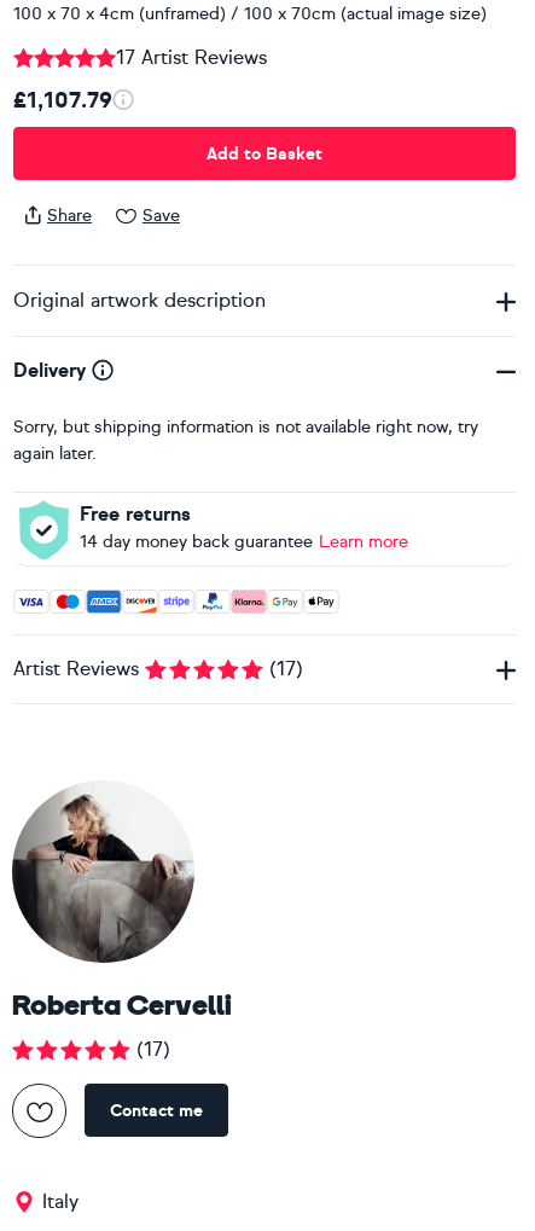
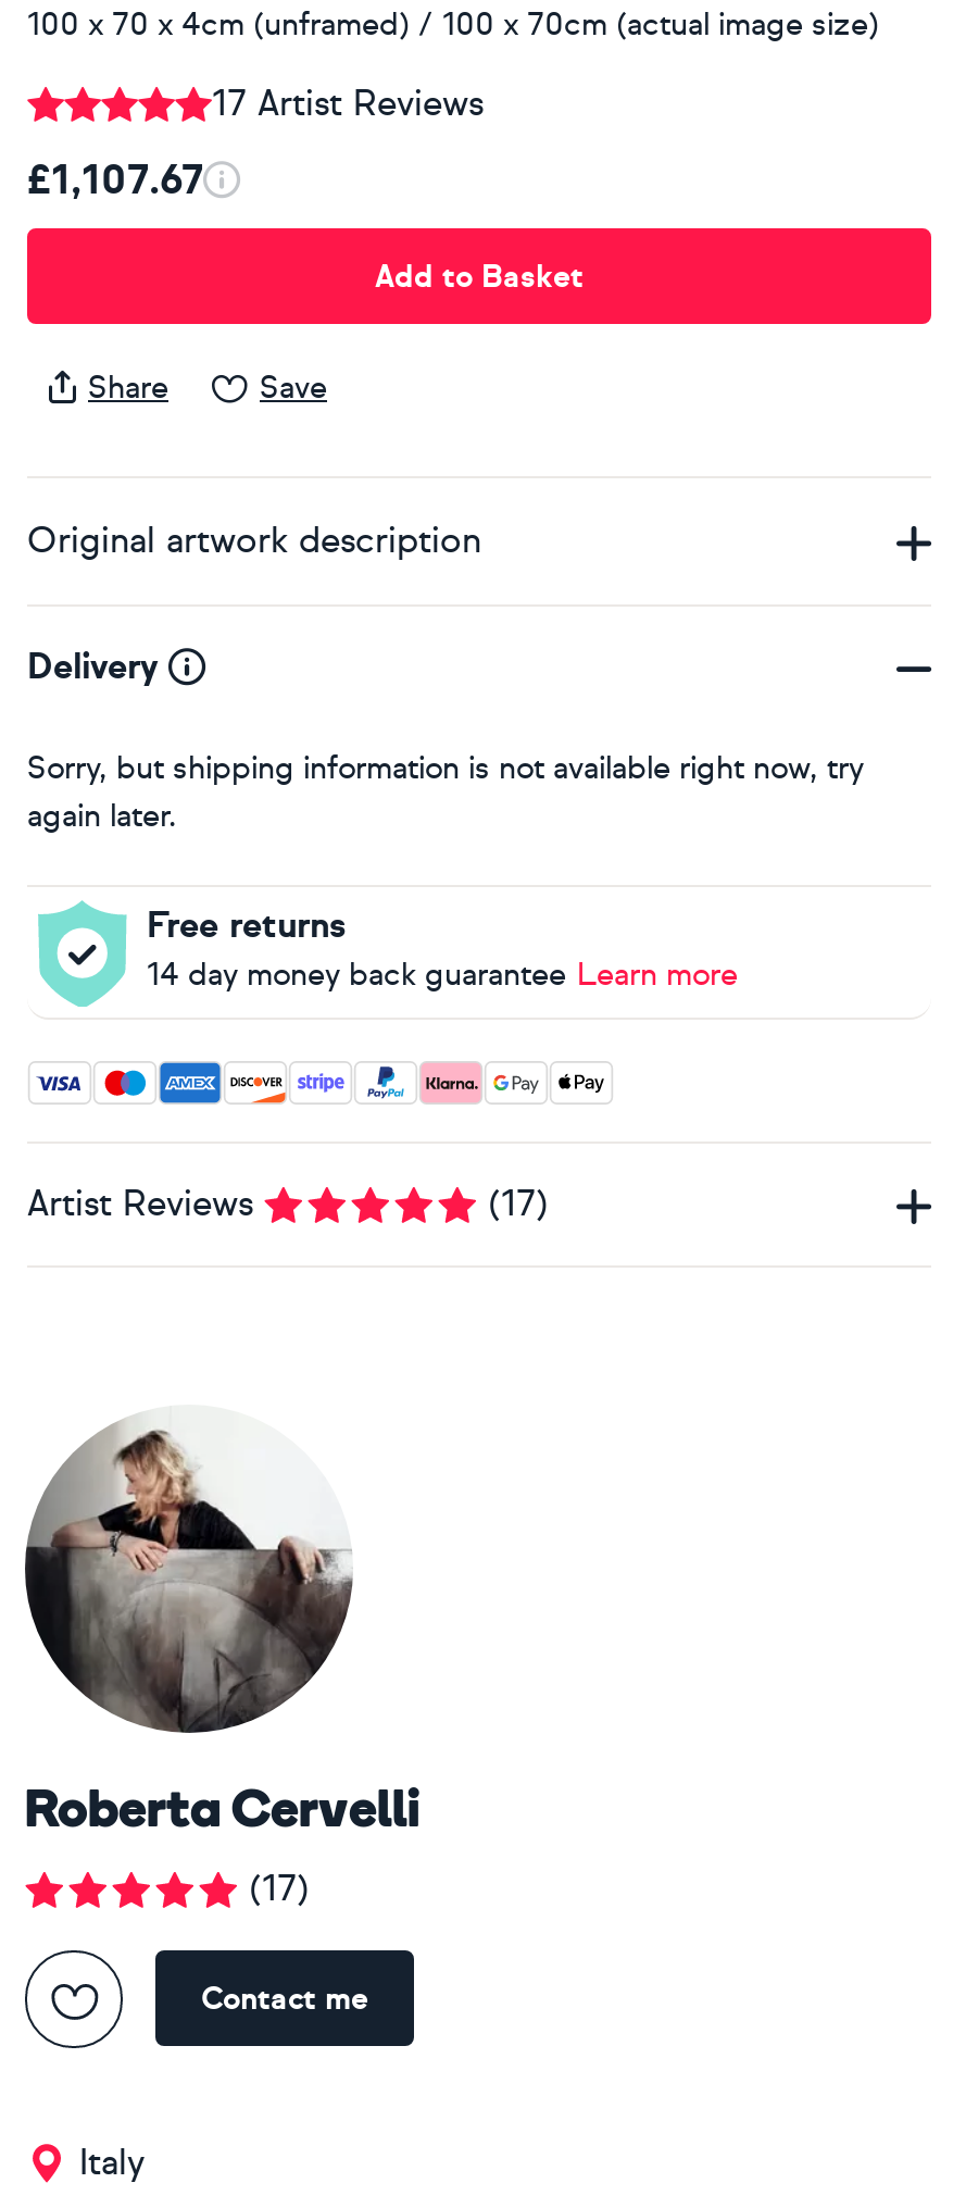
- £1,107.79
+ £1,107.67
